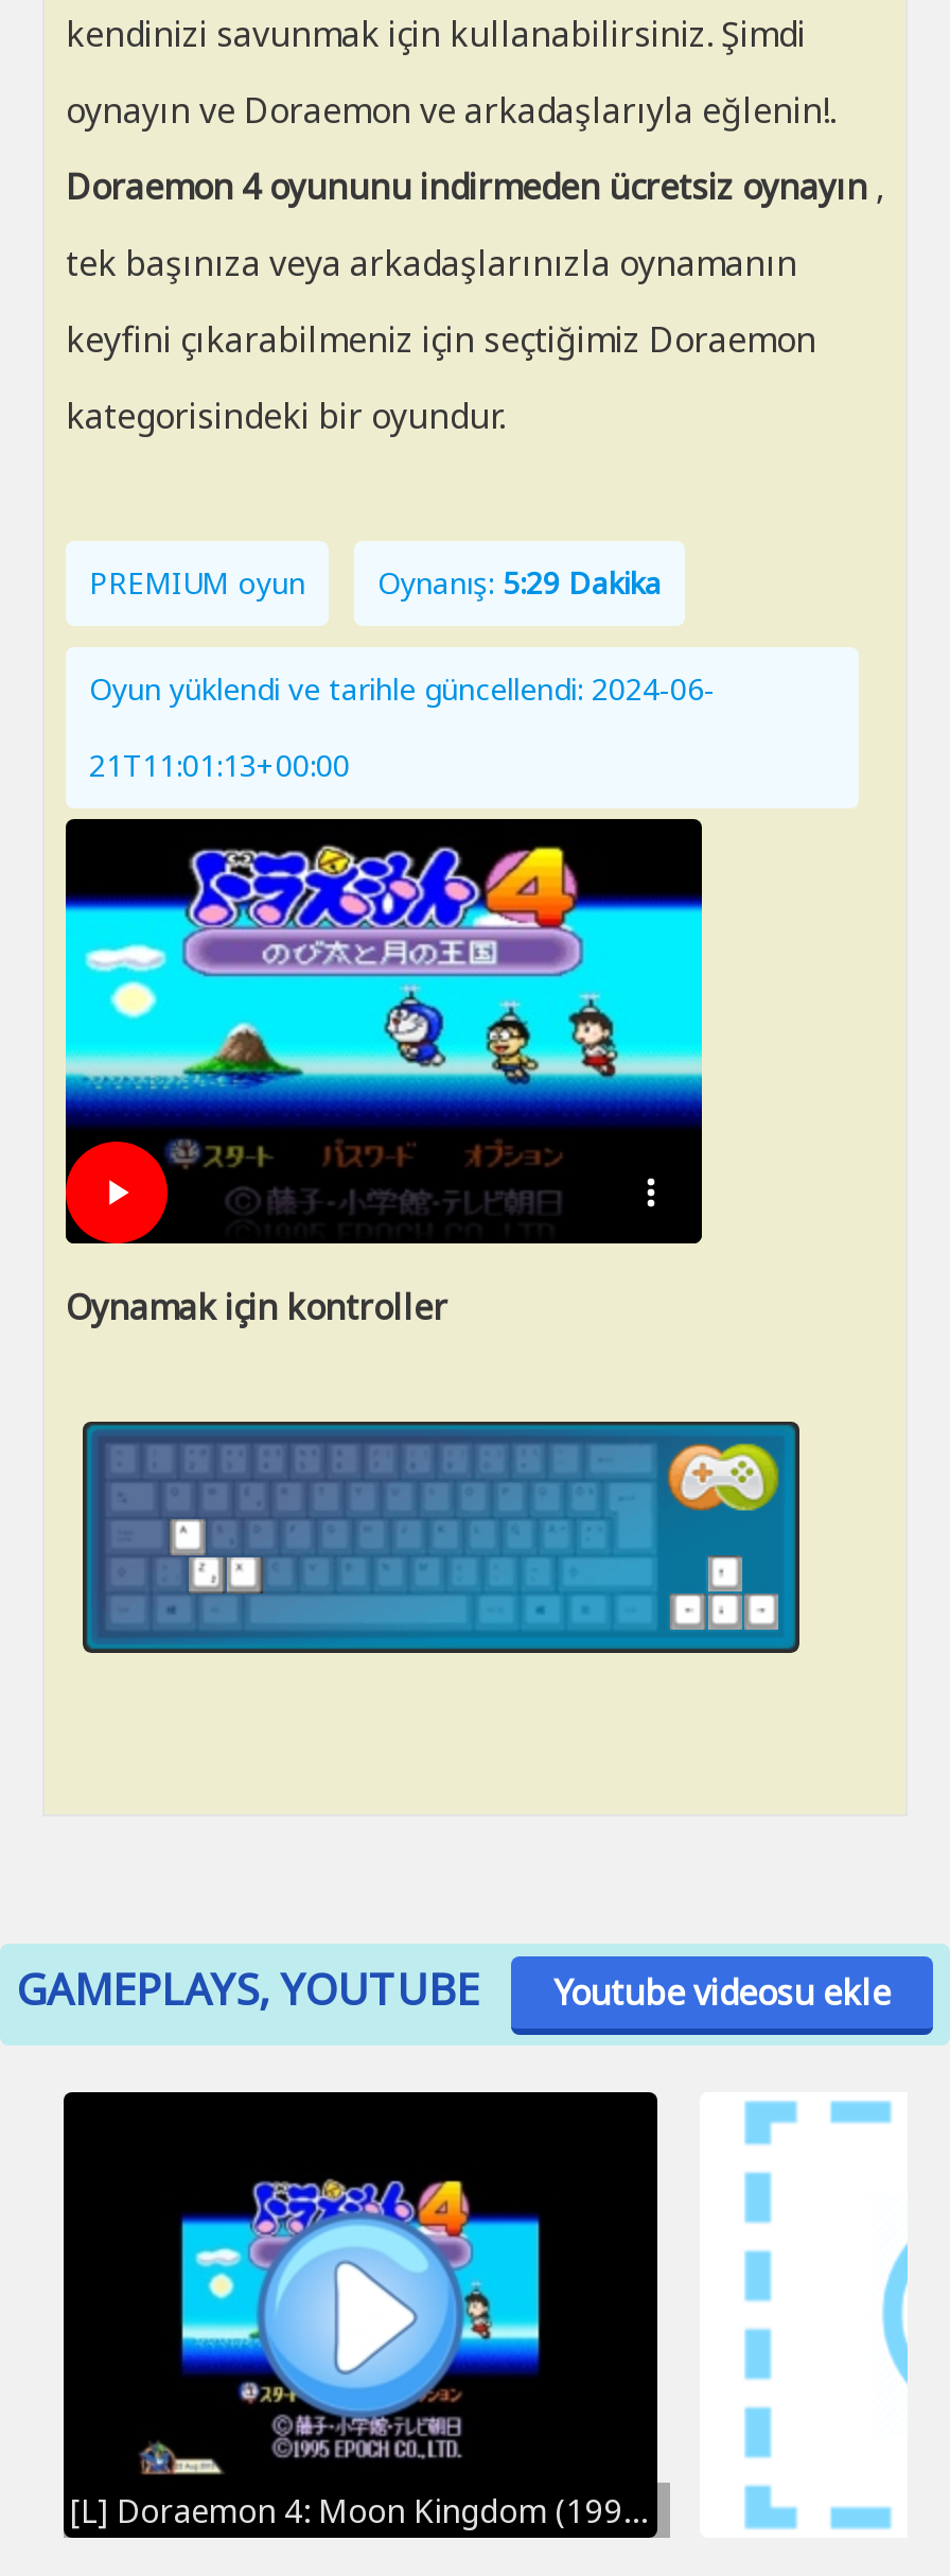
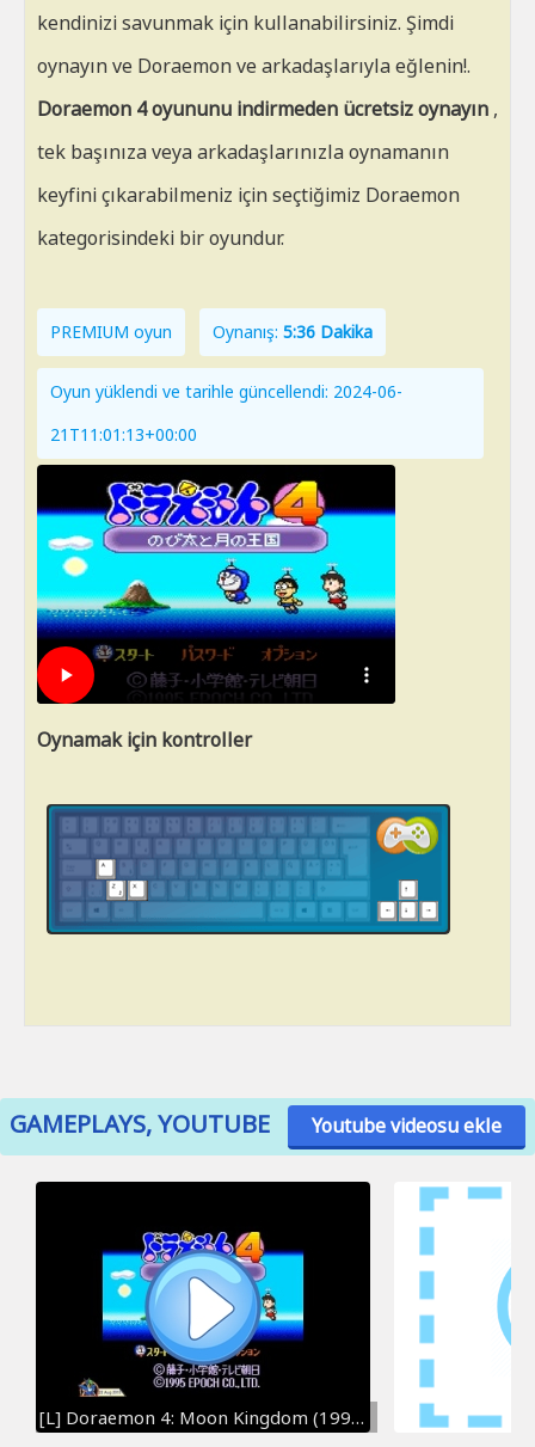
- Oynanış: 5:29 Dakika
+ Oynanış: 5:36 Dakika
